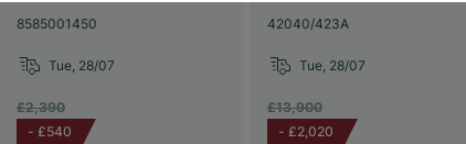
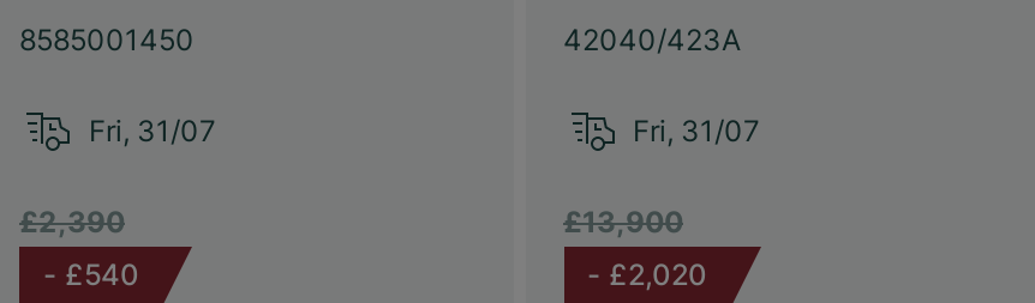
- Tue, 28/07
+ Fri, 31/07

- Tue, 28/07
+ Fri, 31/07
